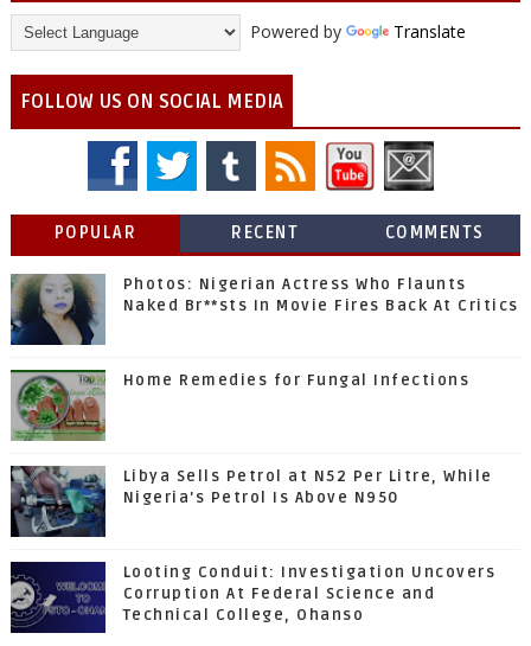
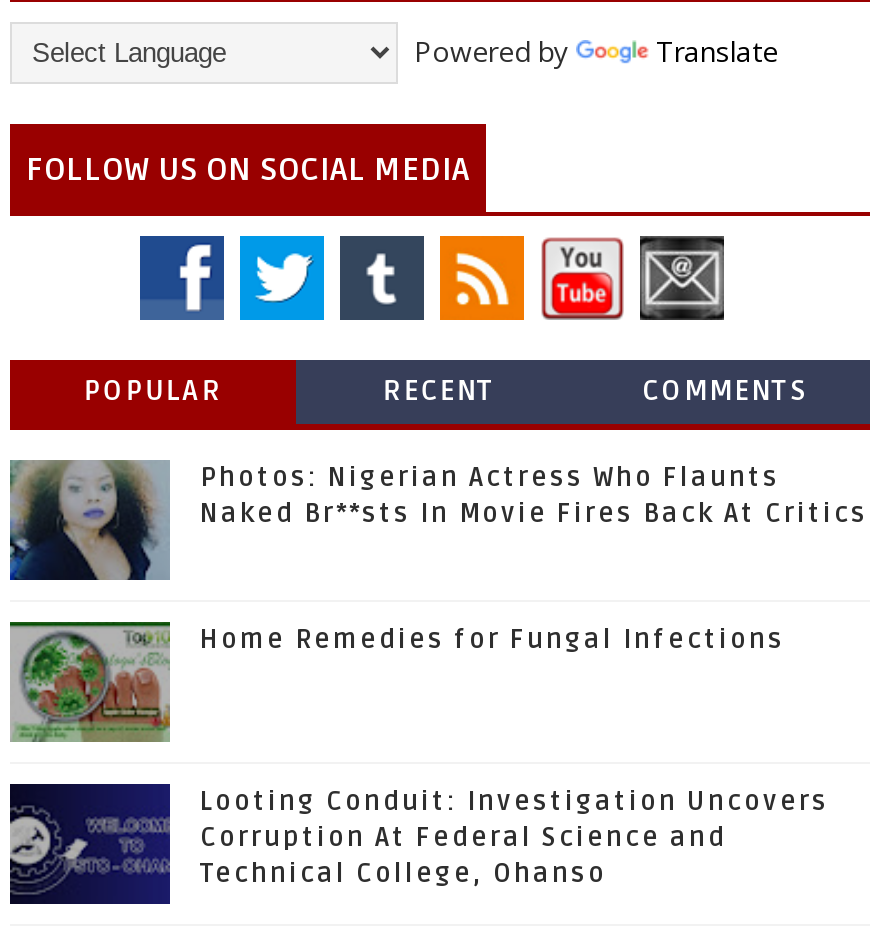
- [image]
- Libya Sells Petrol at N52 Per Litre, While
- Nigeria's Petrol Is Above N950
